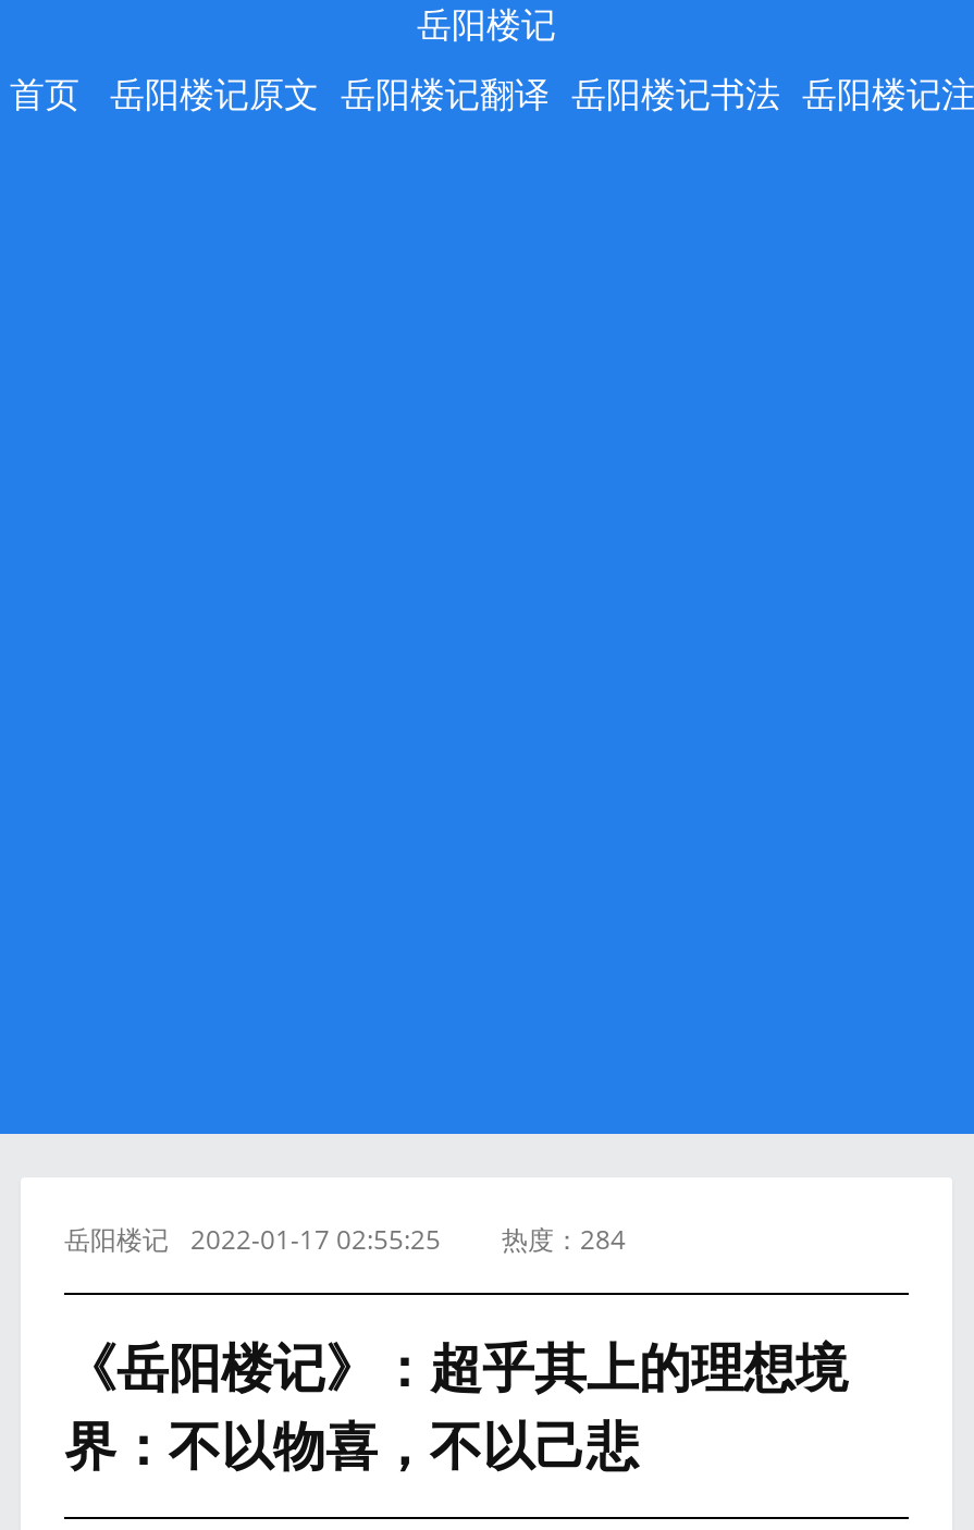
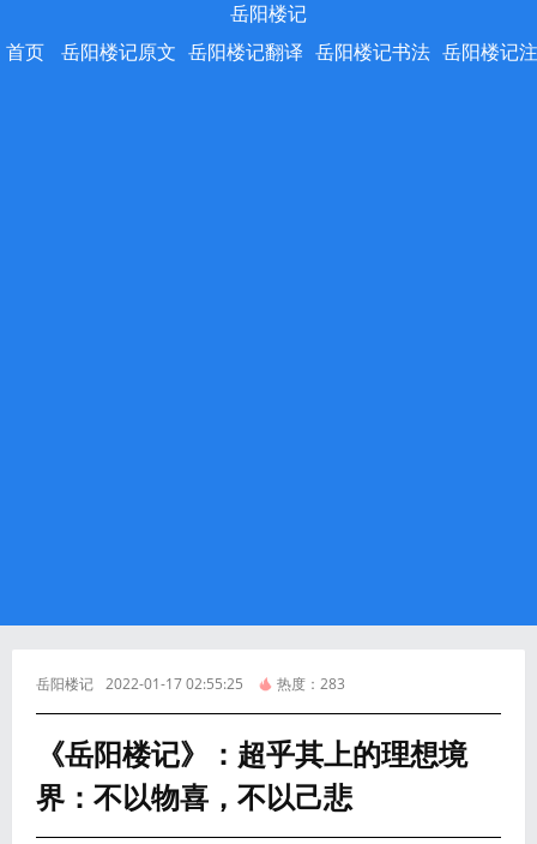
- 岳阳楼记 2022-01-17 02:55:25 热度：284
+ 岳阳楼记 2022-01-17 02:55:25 热度：283
